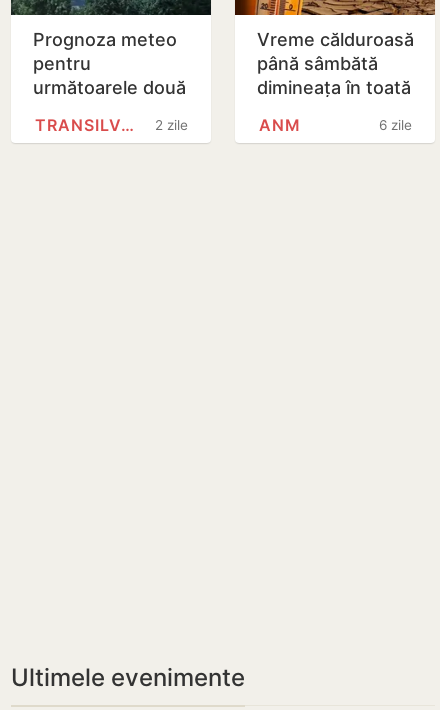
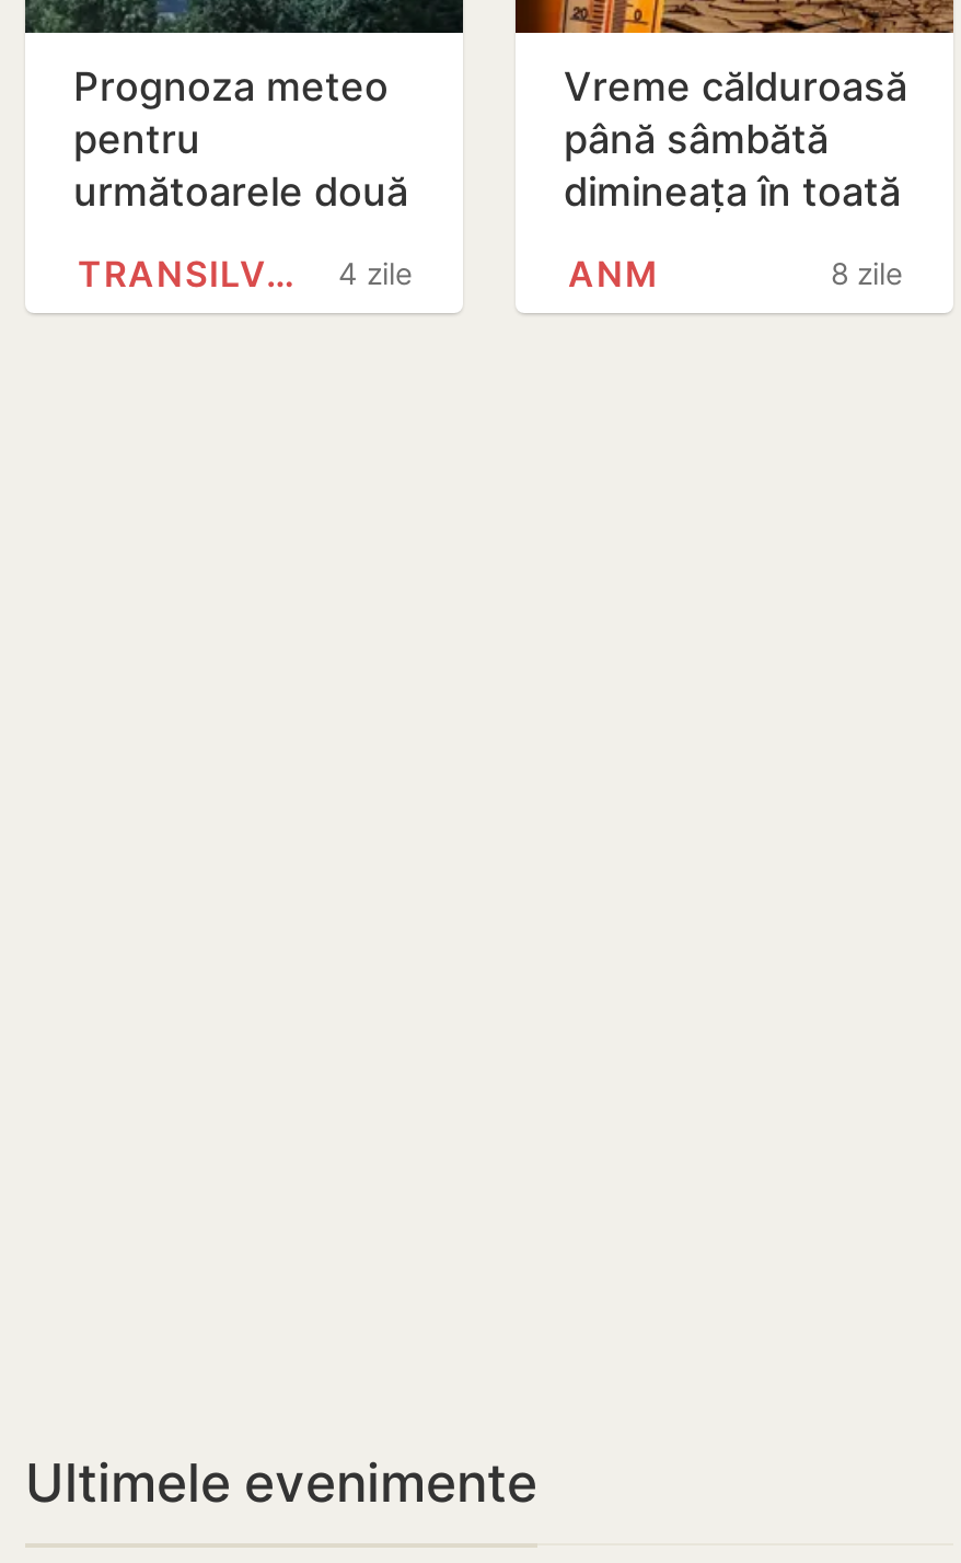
- 2 zile
+ 4 zile

- 6 zile
+ 8 zile
